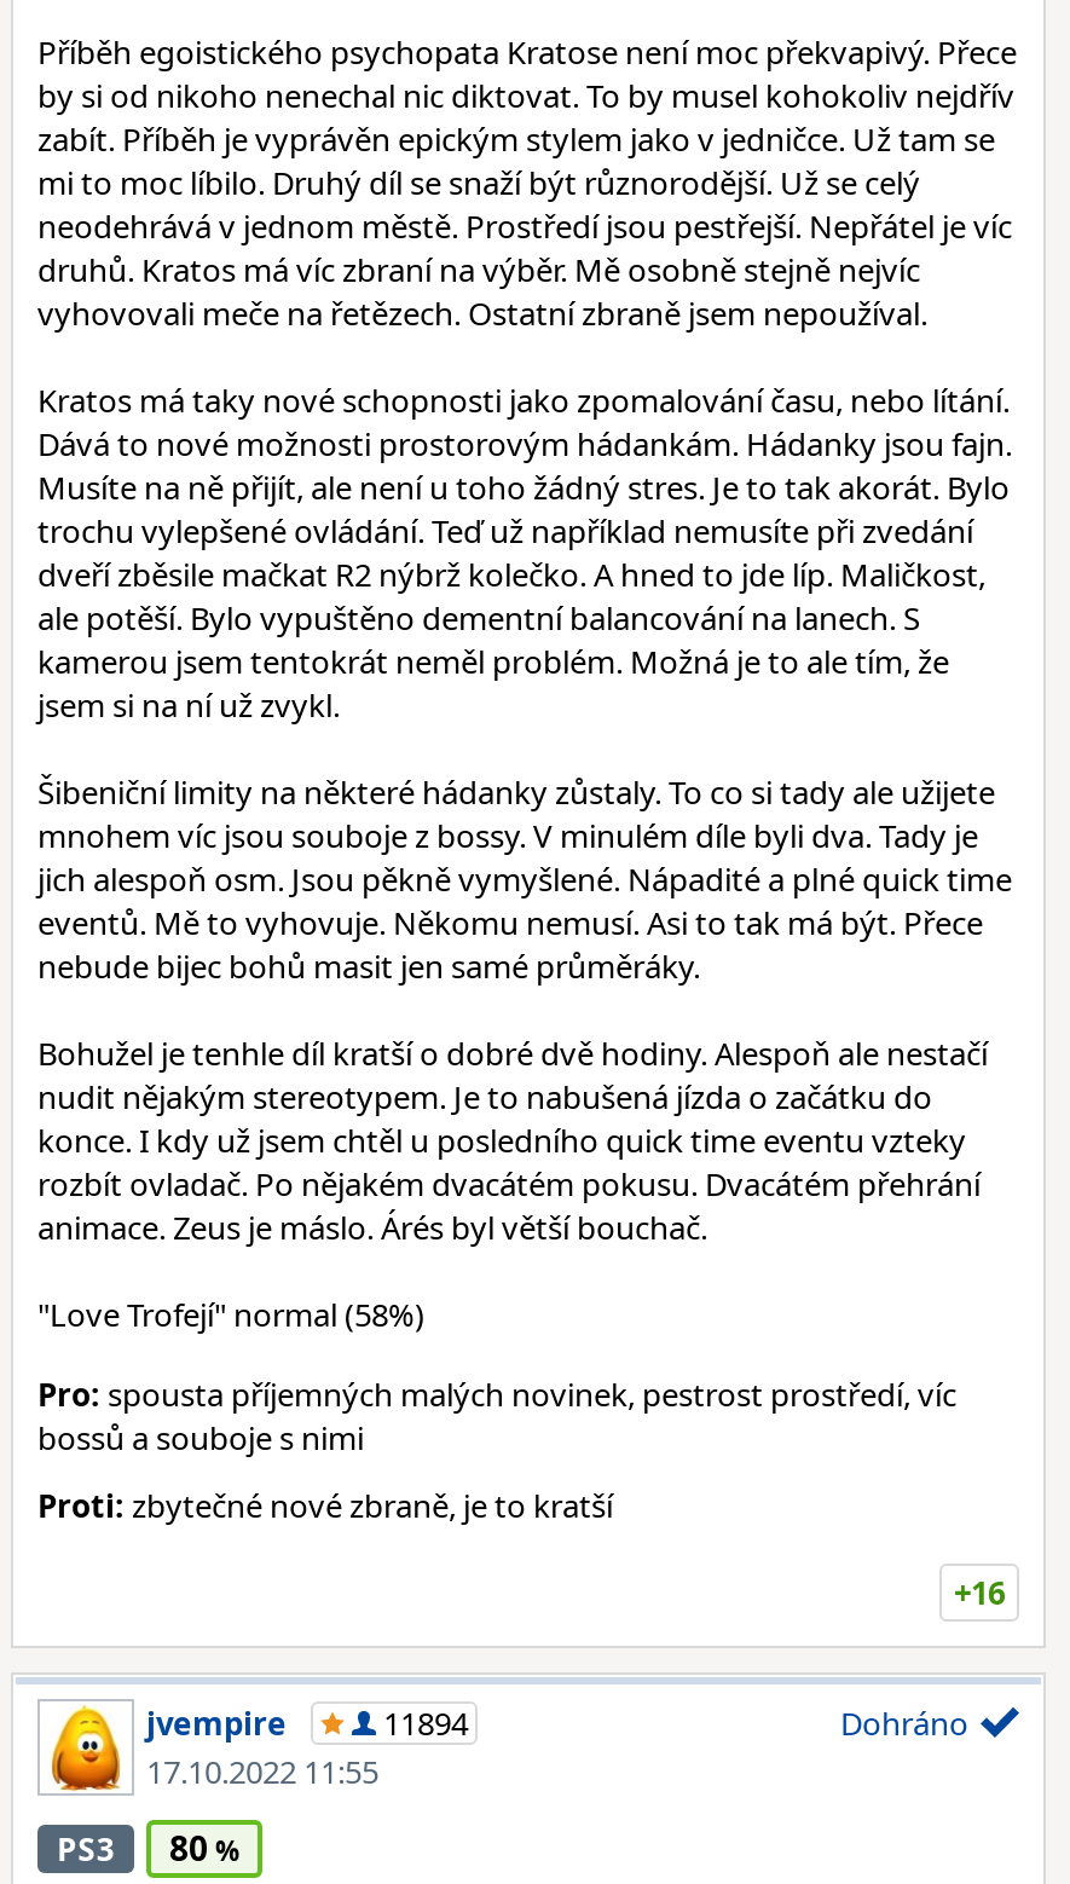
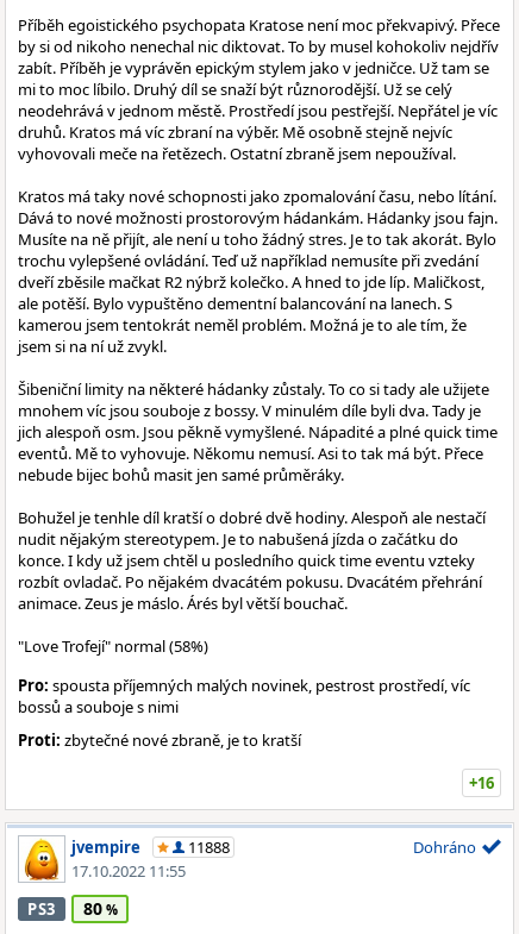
- 11894
+ 11888
